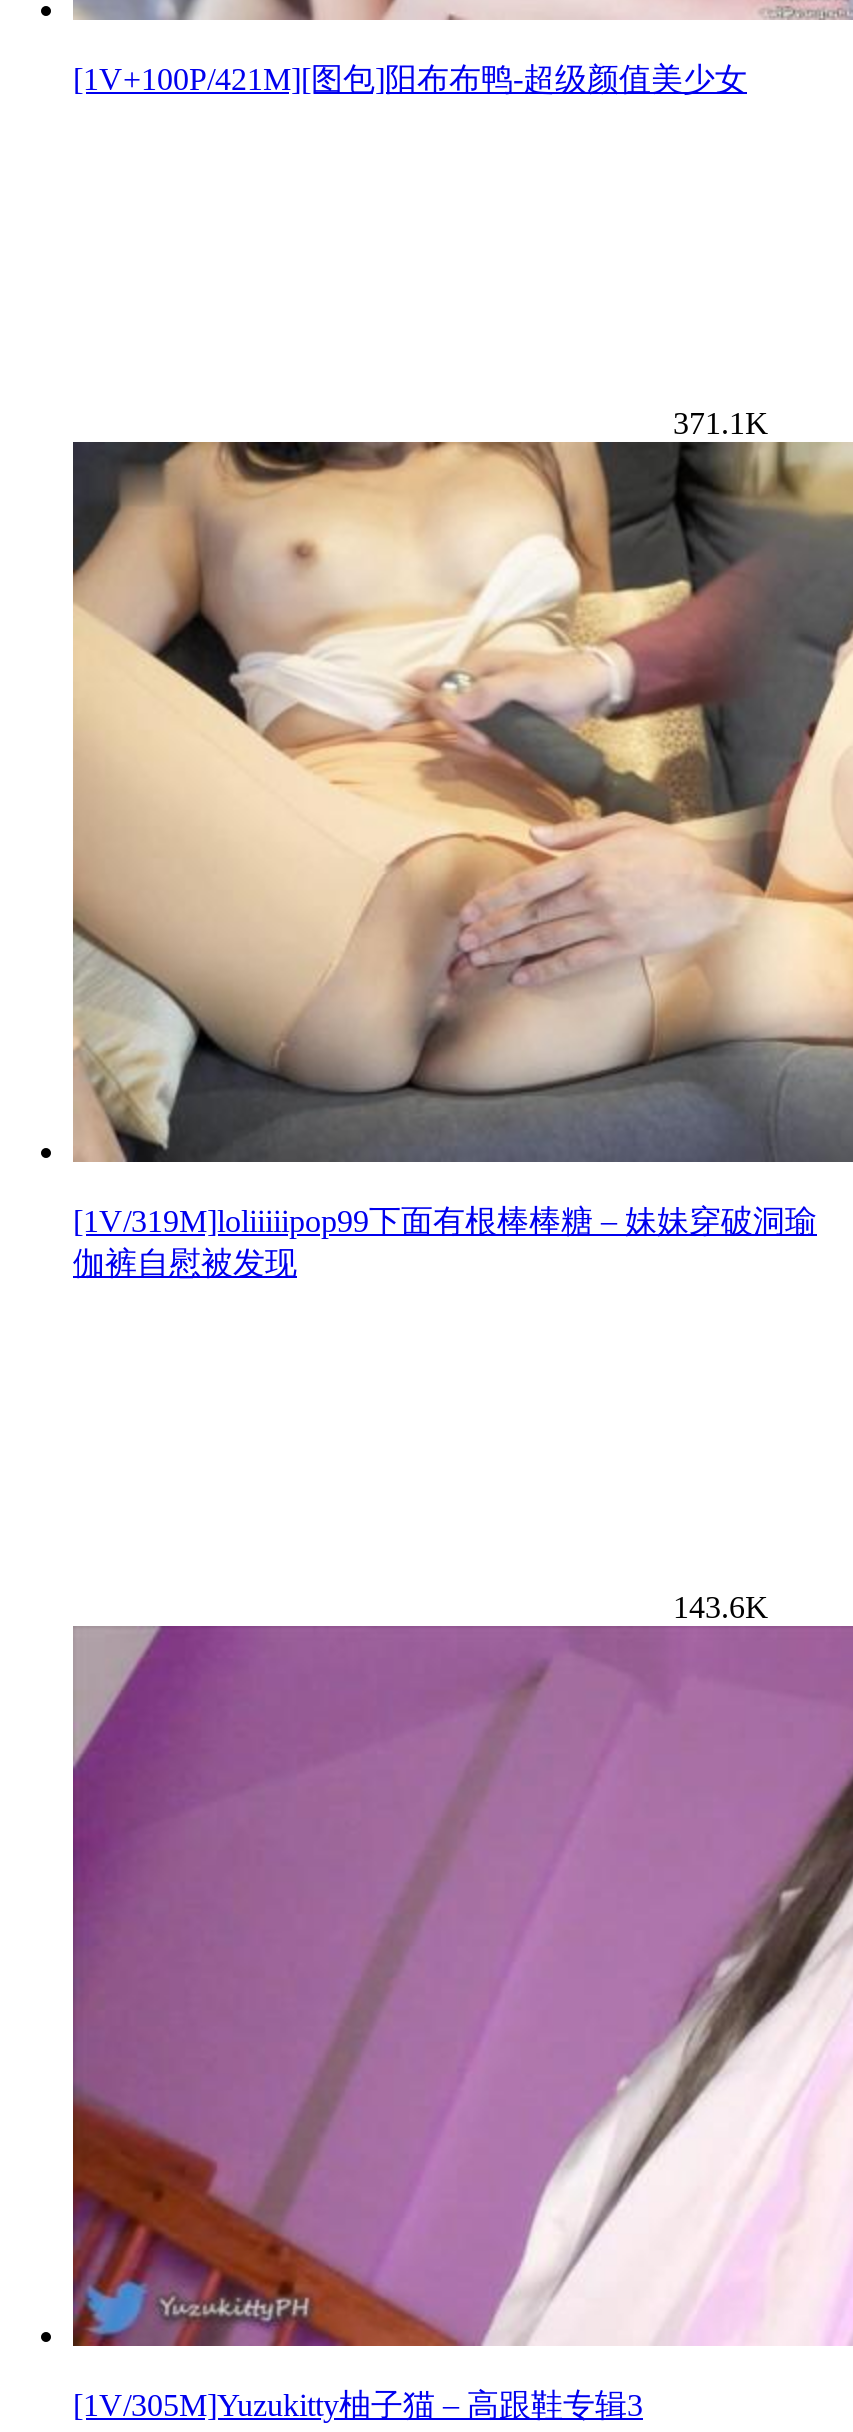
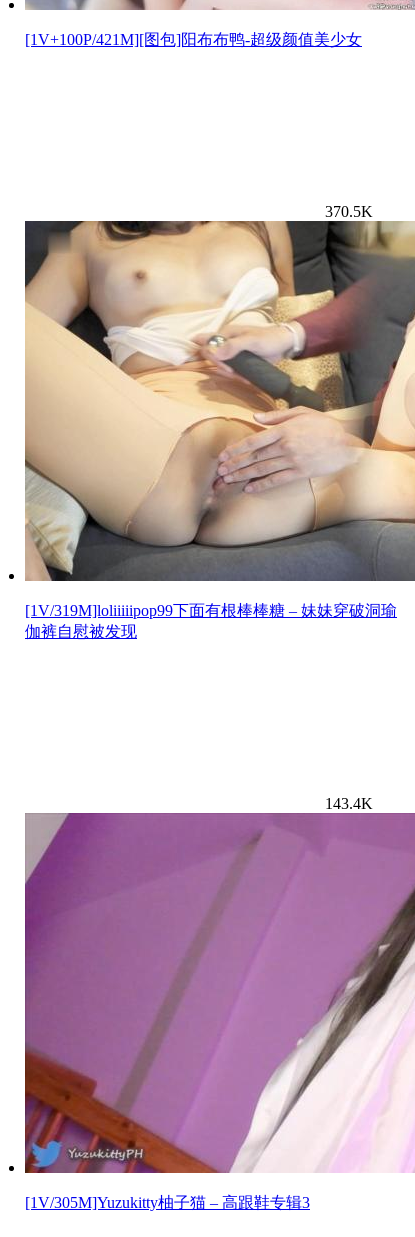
- 371.1K
+ 370.5K

- 143.6K
+ 143.4K
